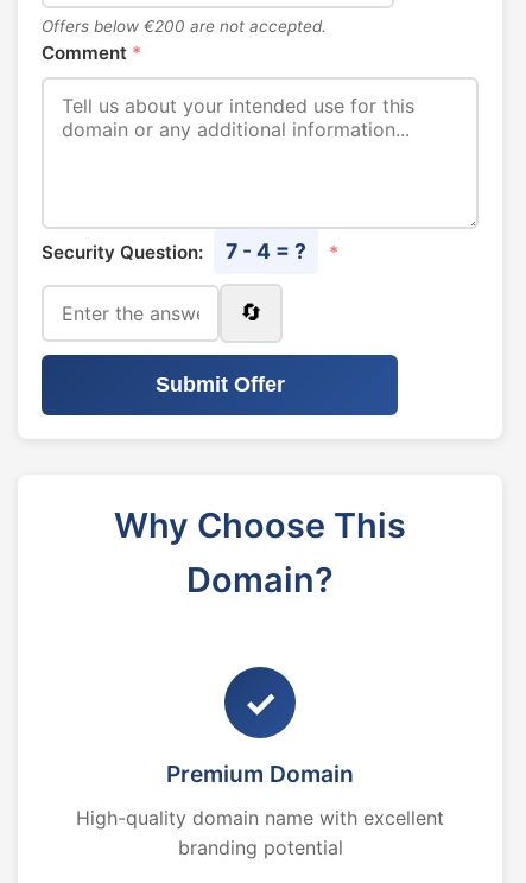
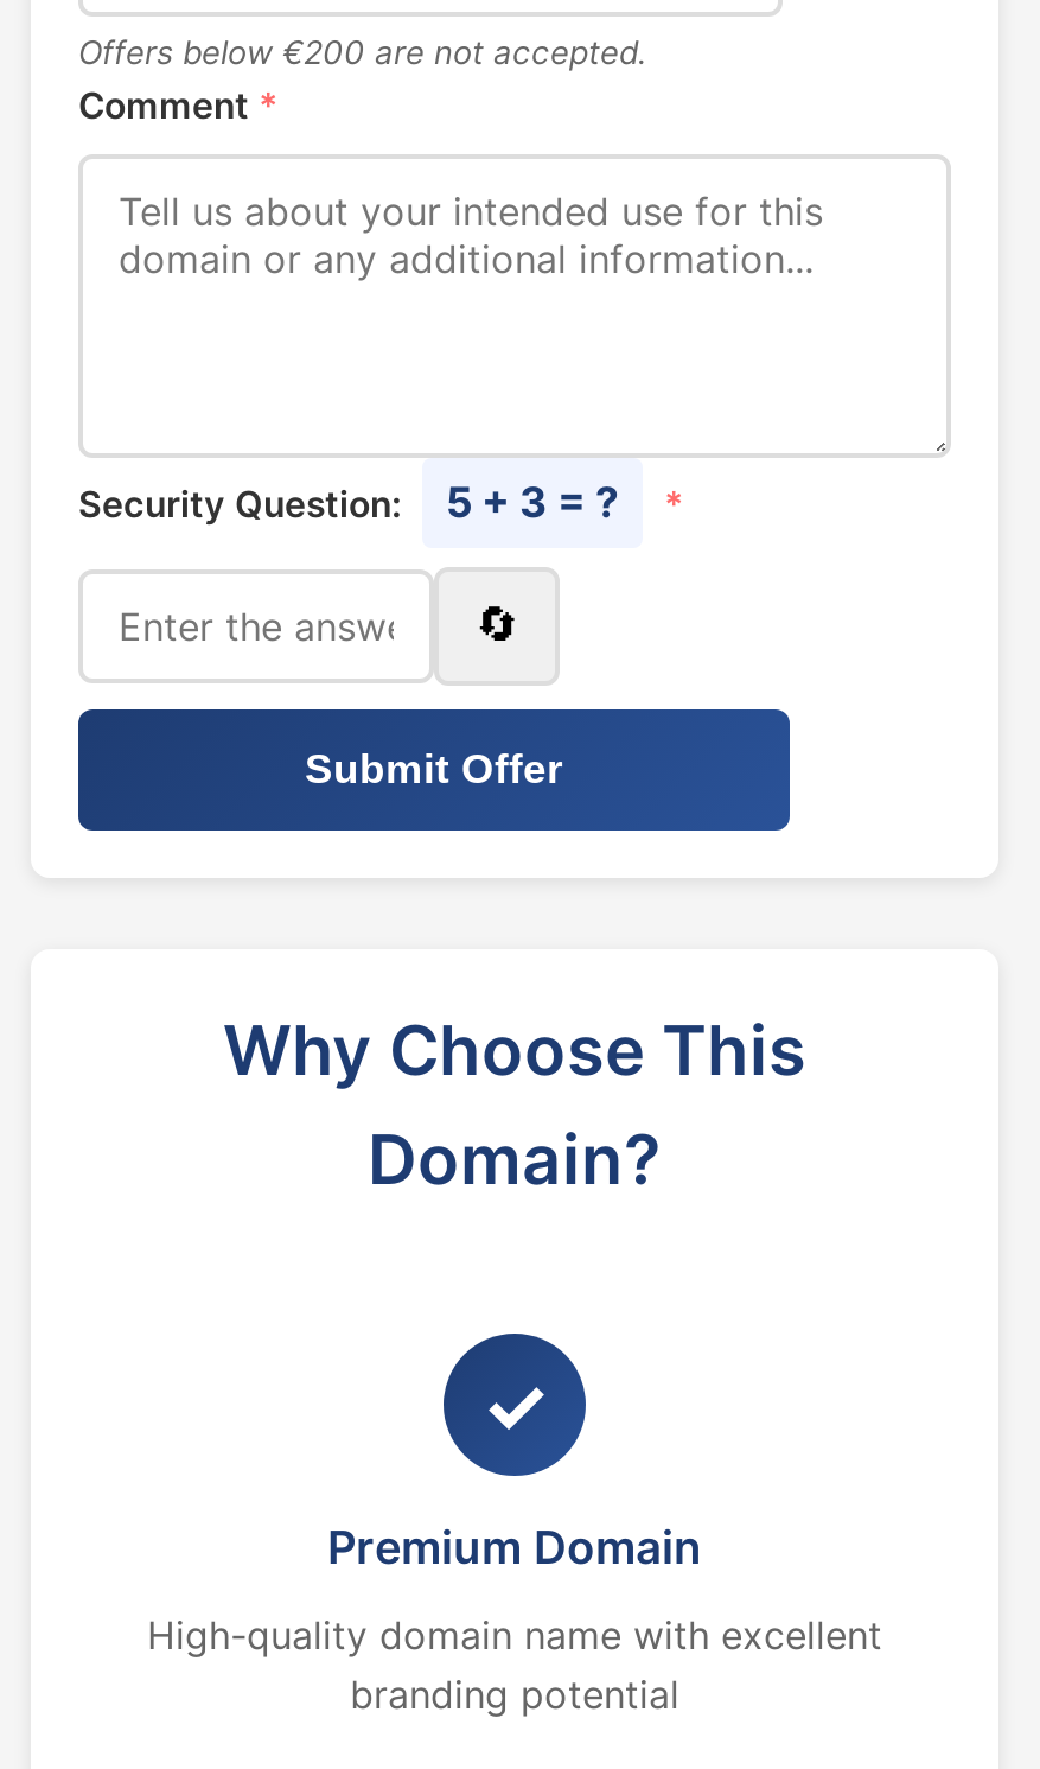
- 7 - 4 = ?
+ 5 + 3 = ?
